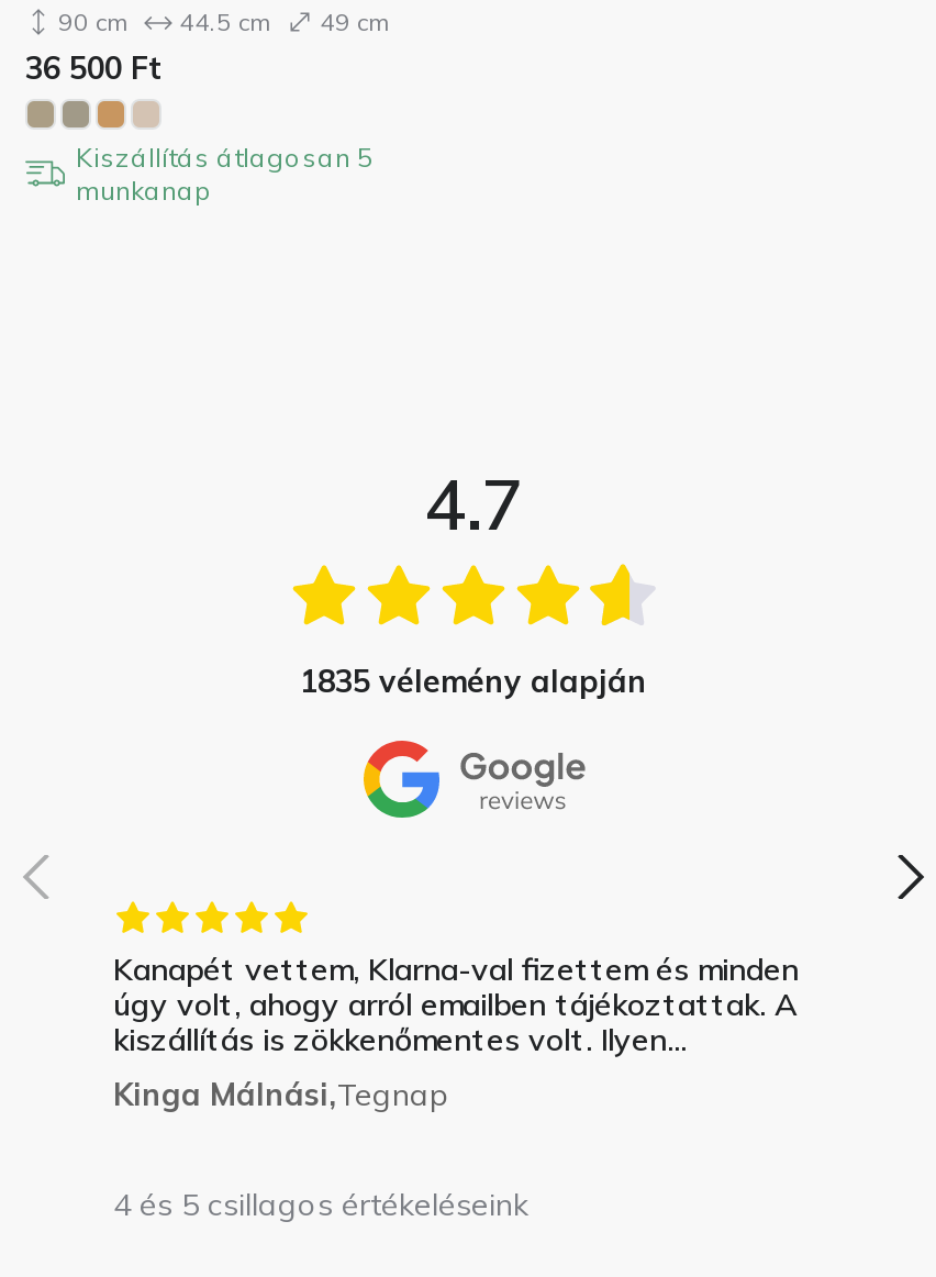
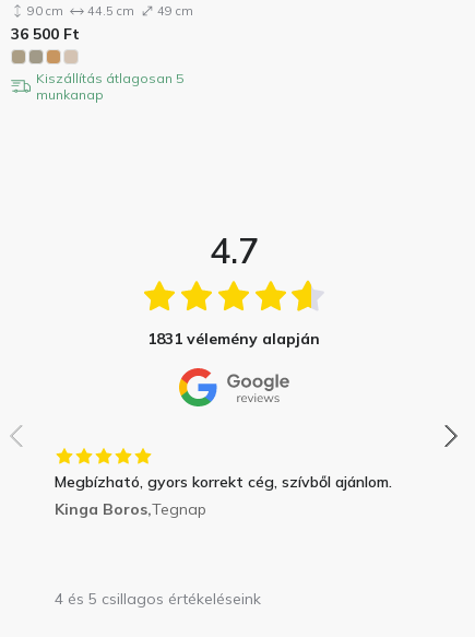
- 1835 vélemény alapján
+ 1831 vélemény alapján

- Kanapét vettem, Klarna-val fizettem és minden
- úgy volt, ahogy arról emailben tájékoztattak. A
- kiszállítás is zökkenőmentes volt. Ilyen...
- Kinga Málnási,Tegnap
+ Megbízható, gyors korrekt cég, szívből ajánlom.
+ Kinga Boros,Tegnap
